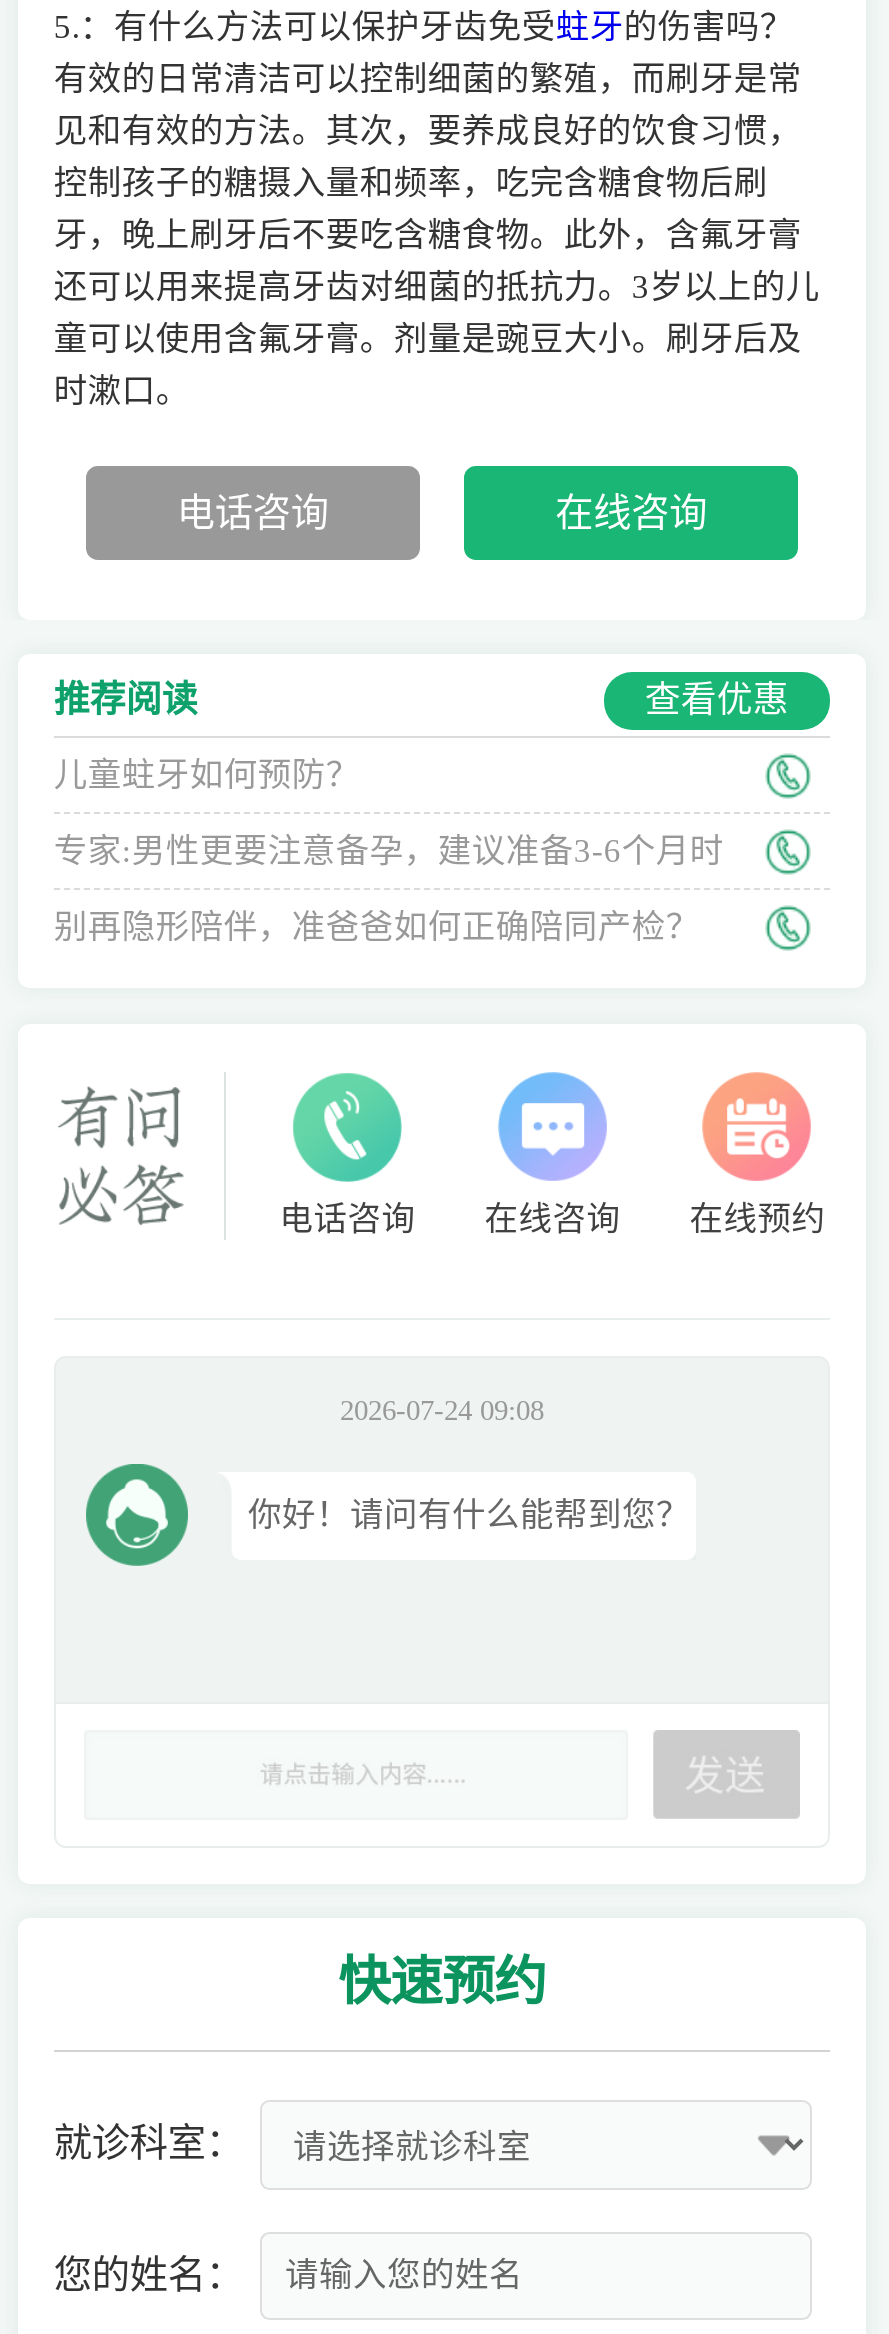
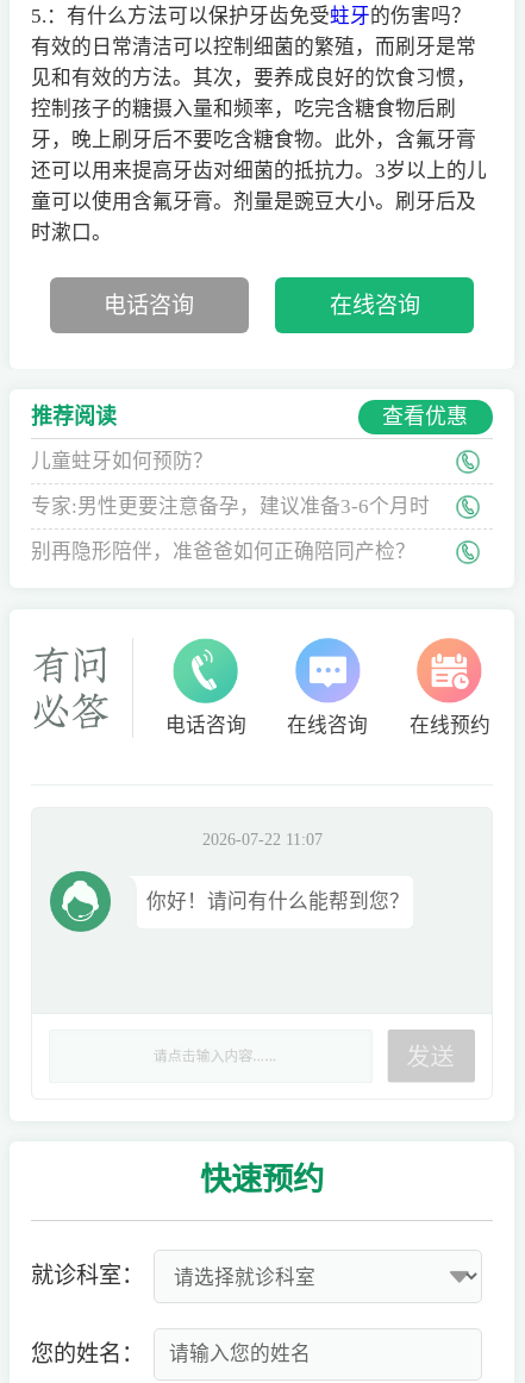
- 2026-07-24 09:08
+ 2026-07-22 11:07
